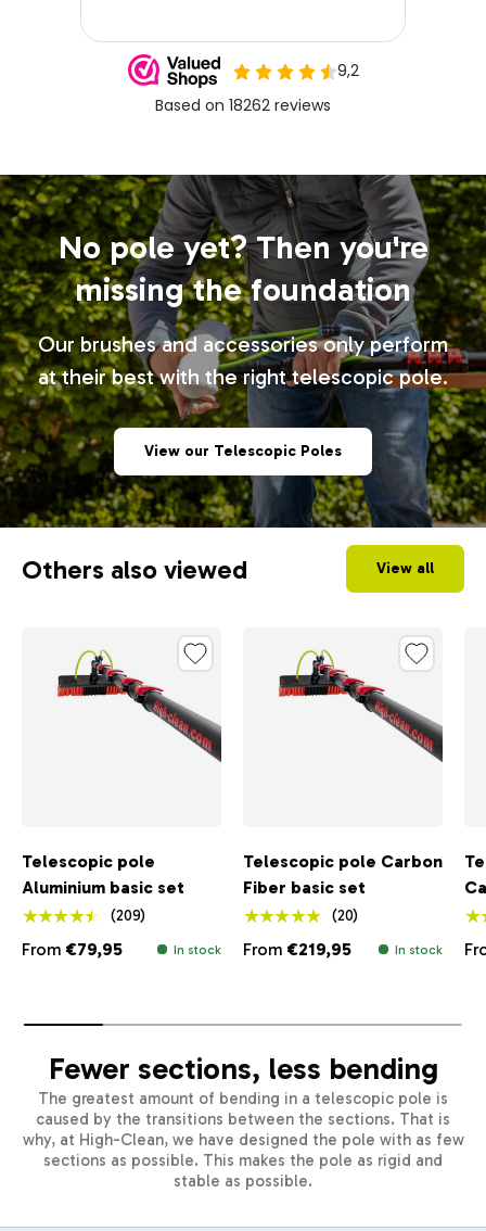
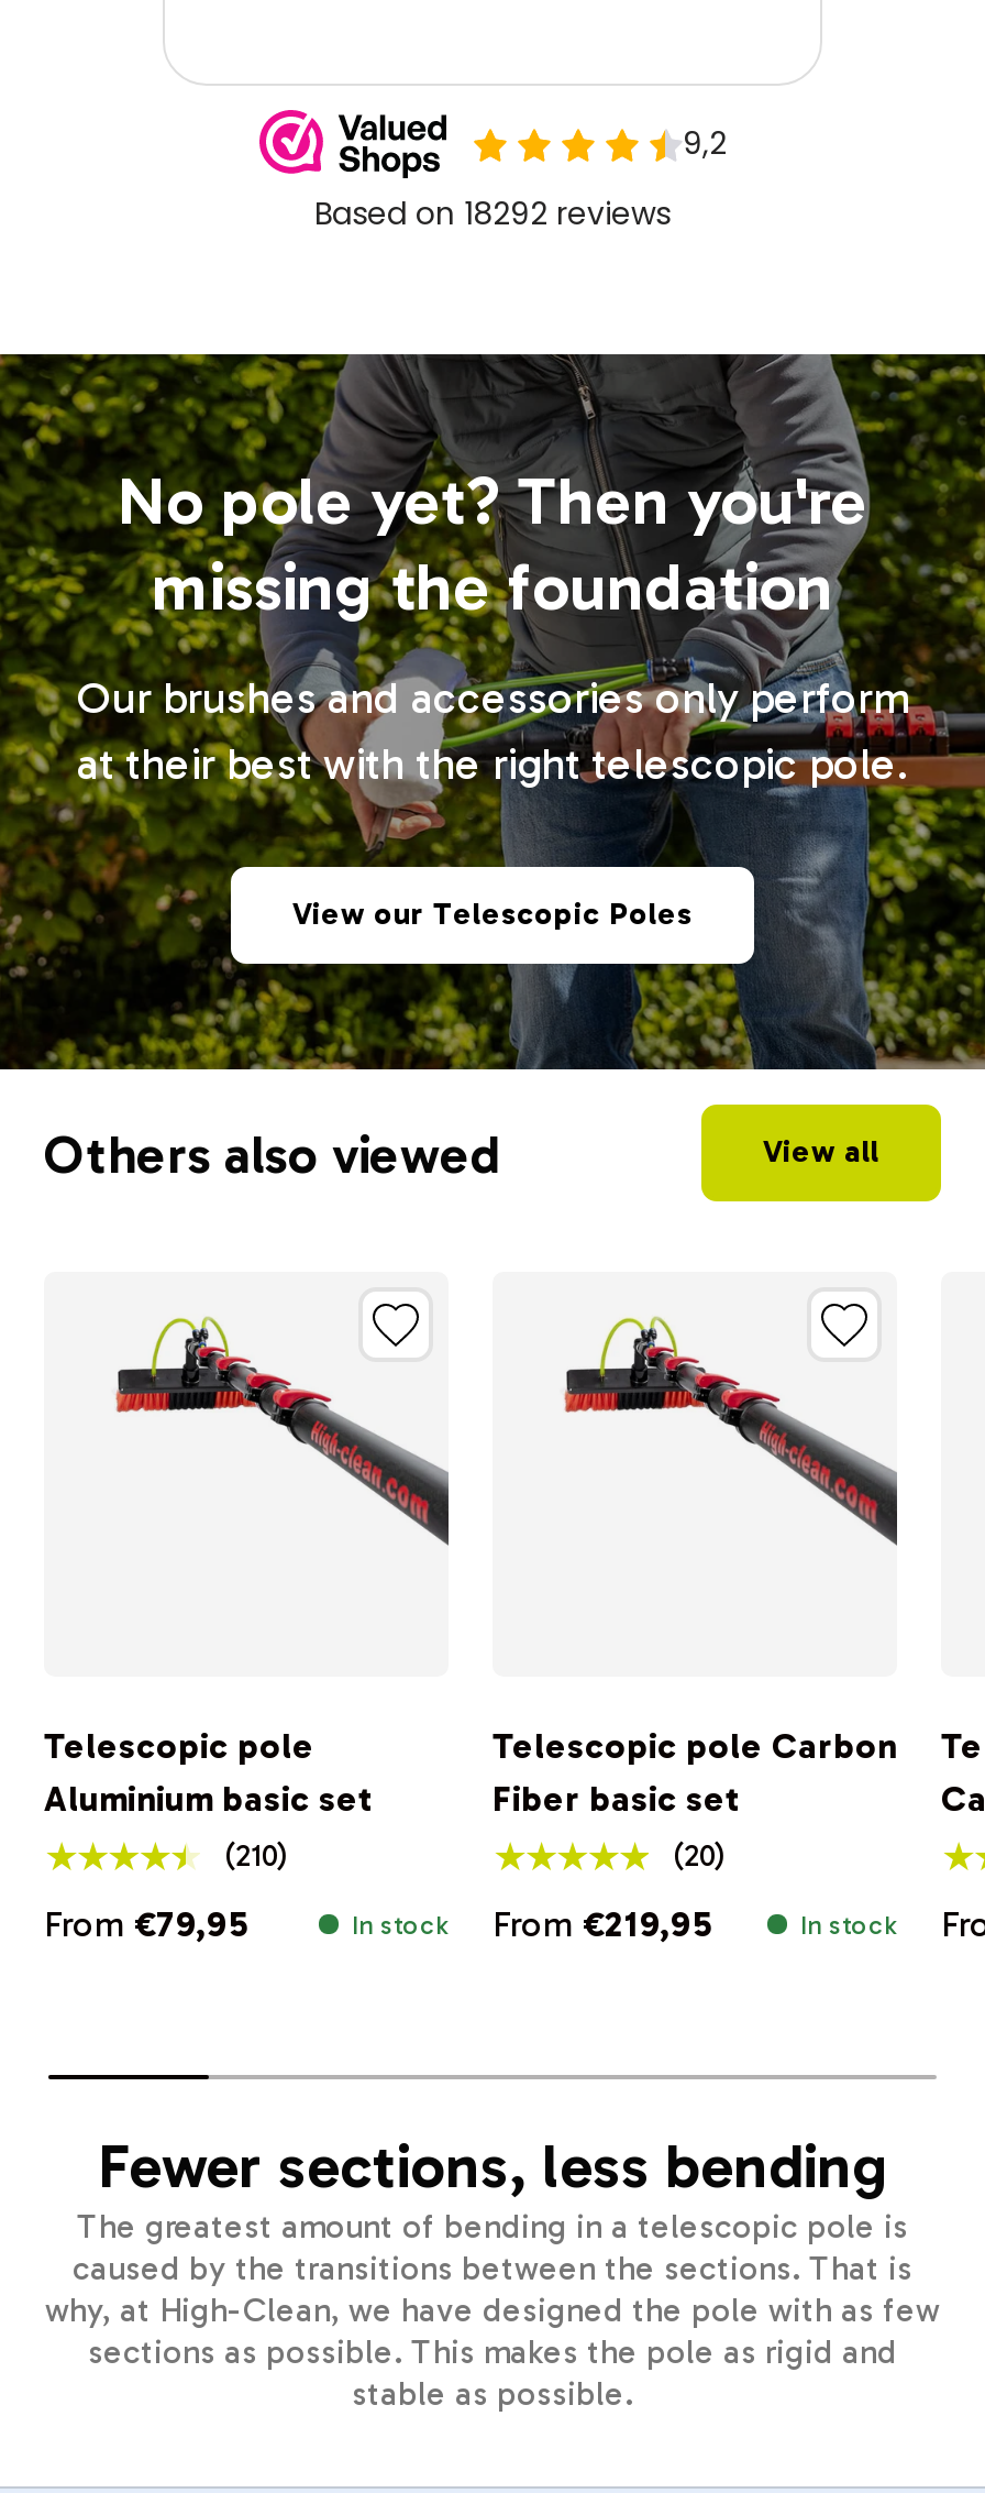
- (209)
+ (210)
